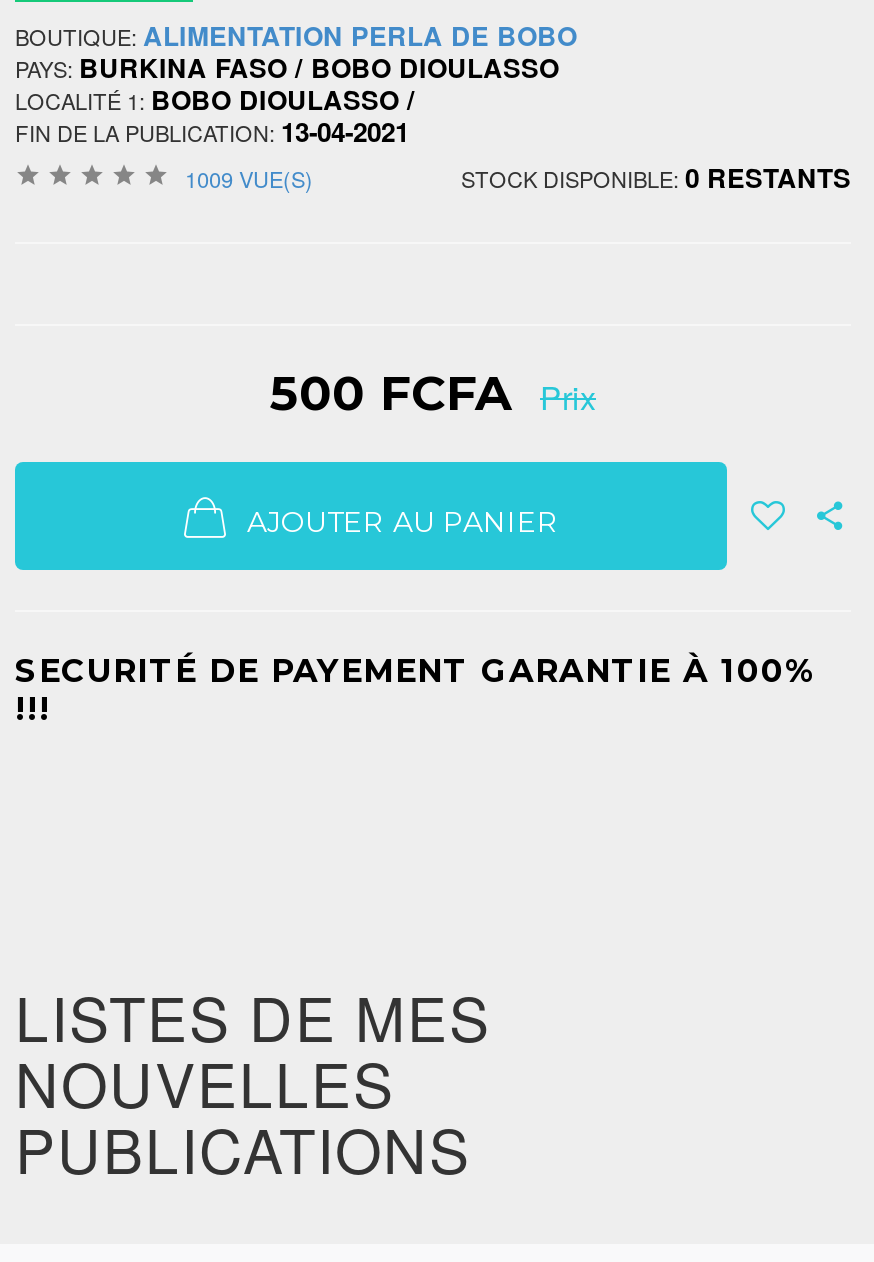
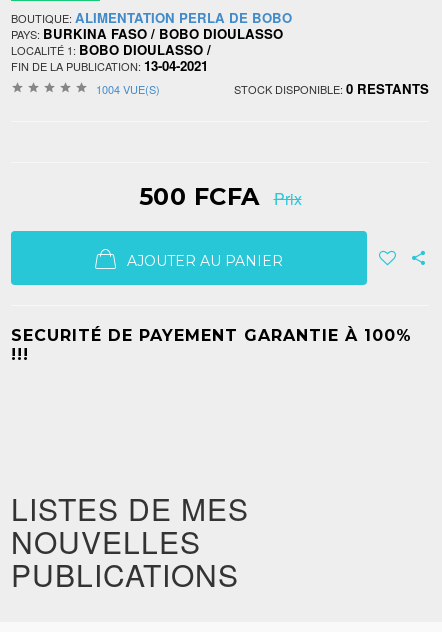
- 1009 VUE(S)
+ 1004 VUE(S)
